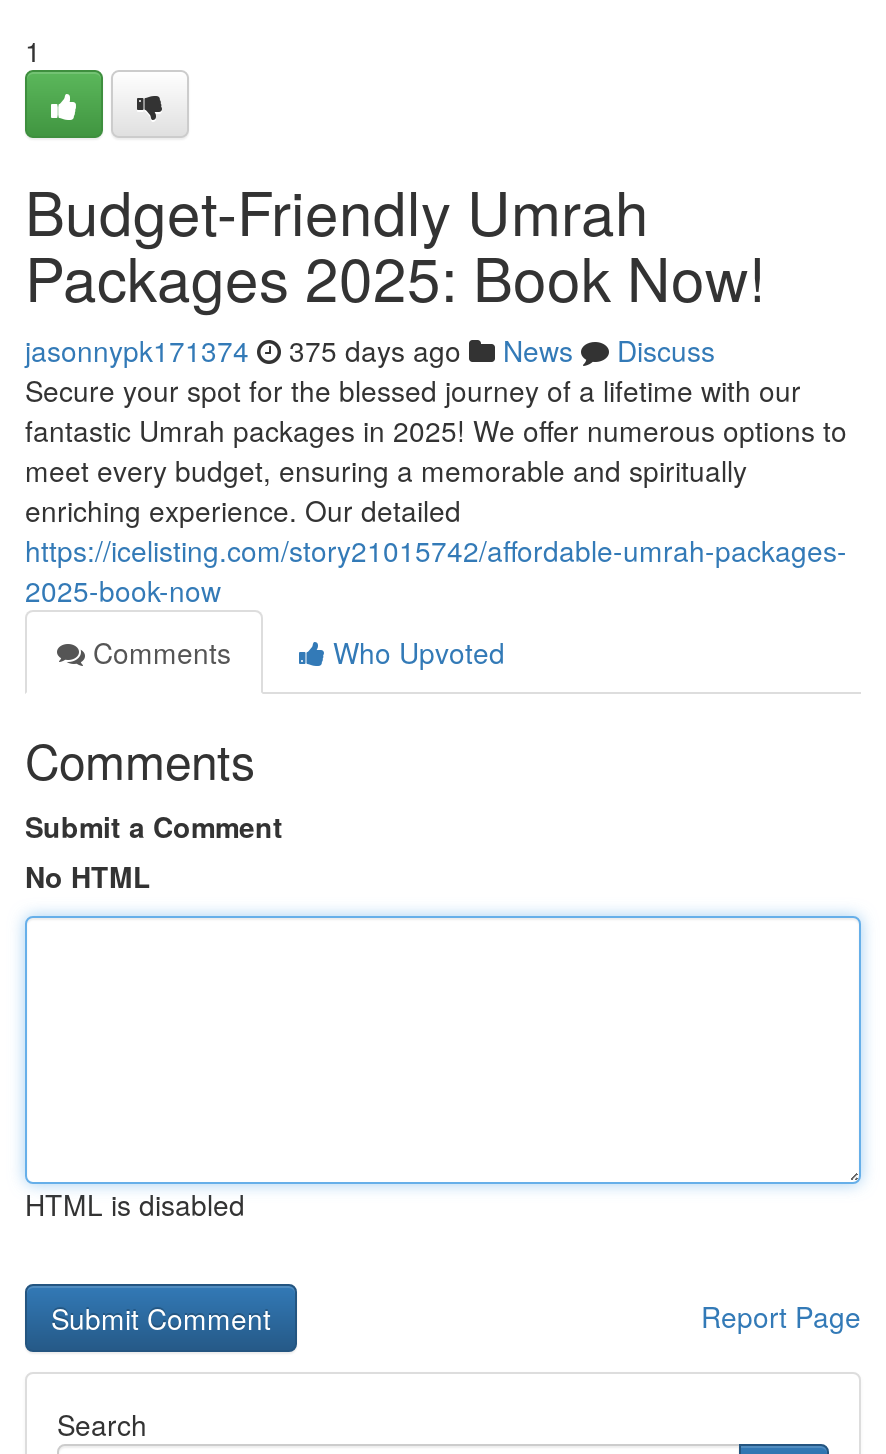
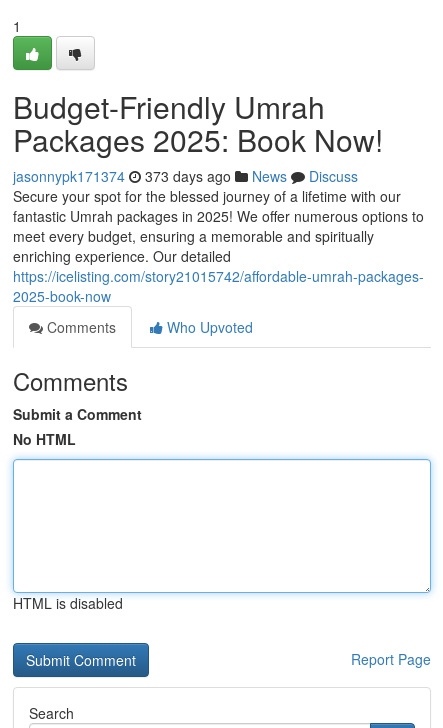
- jasonnypk171374 375 days ago News Discuss
+ jasonnypk171374 373 days ago News Discuss
